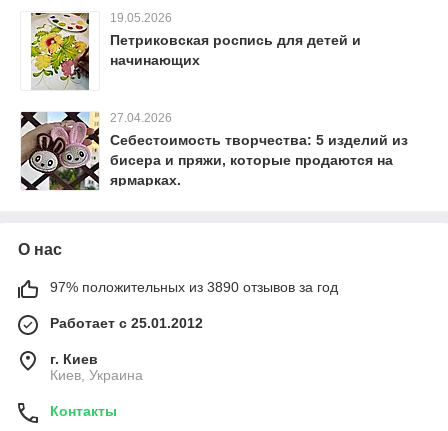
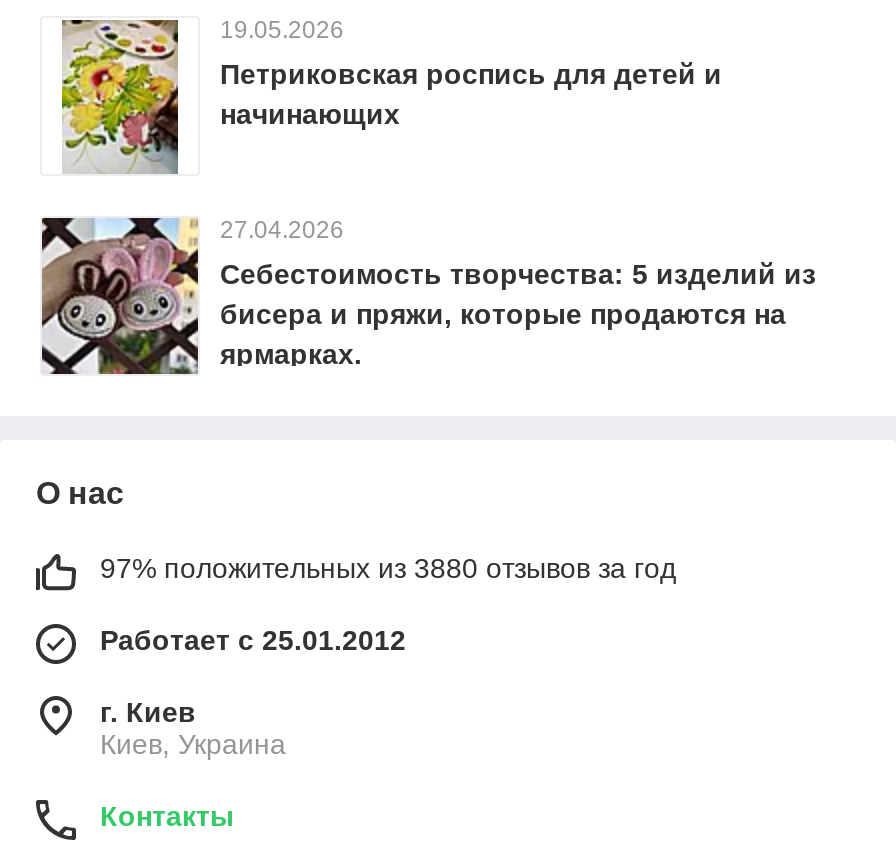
- 97% положительных из 3890 отзывов за год
+ 97% положительных из 3880 отзывов за год
